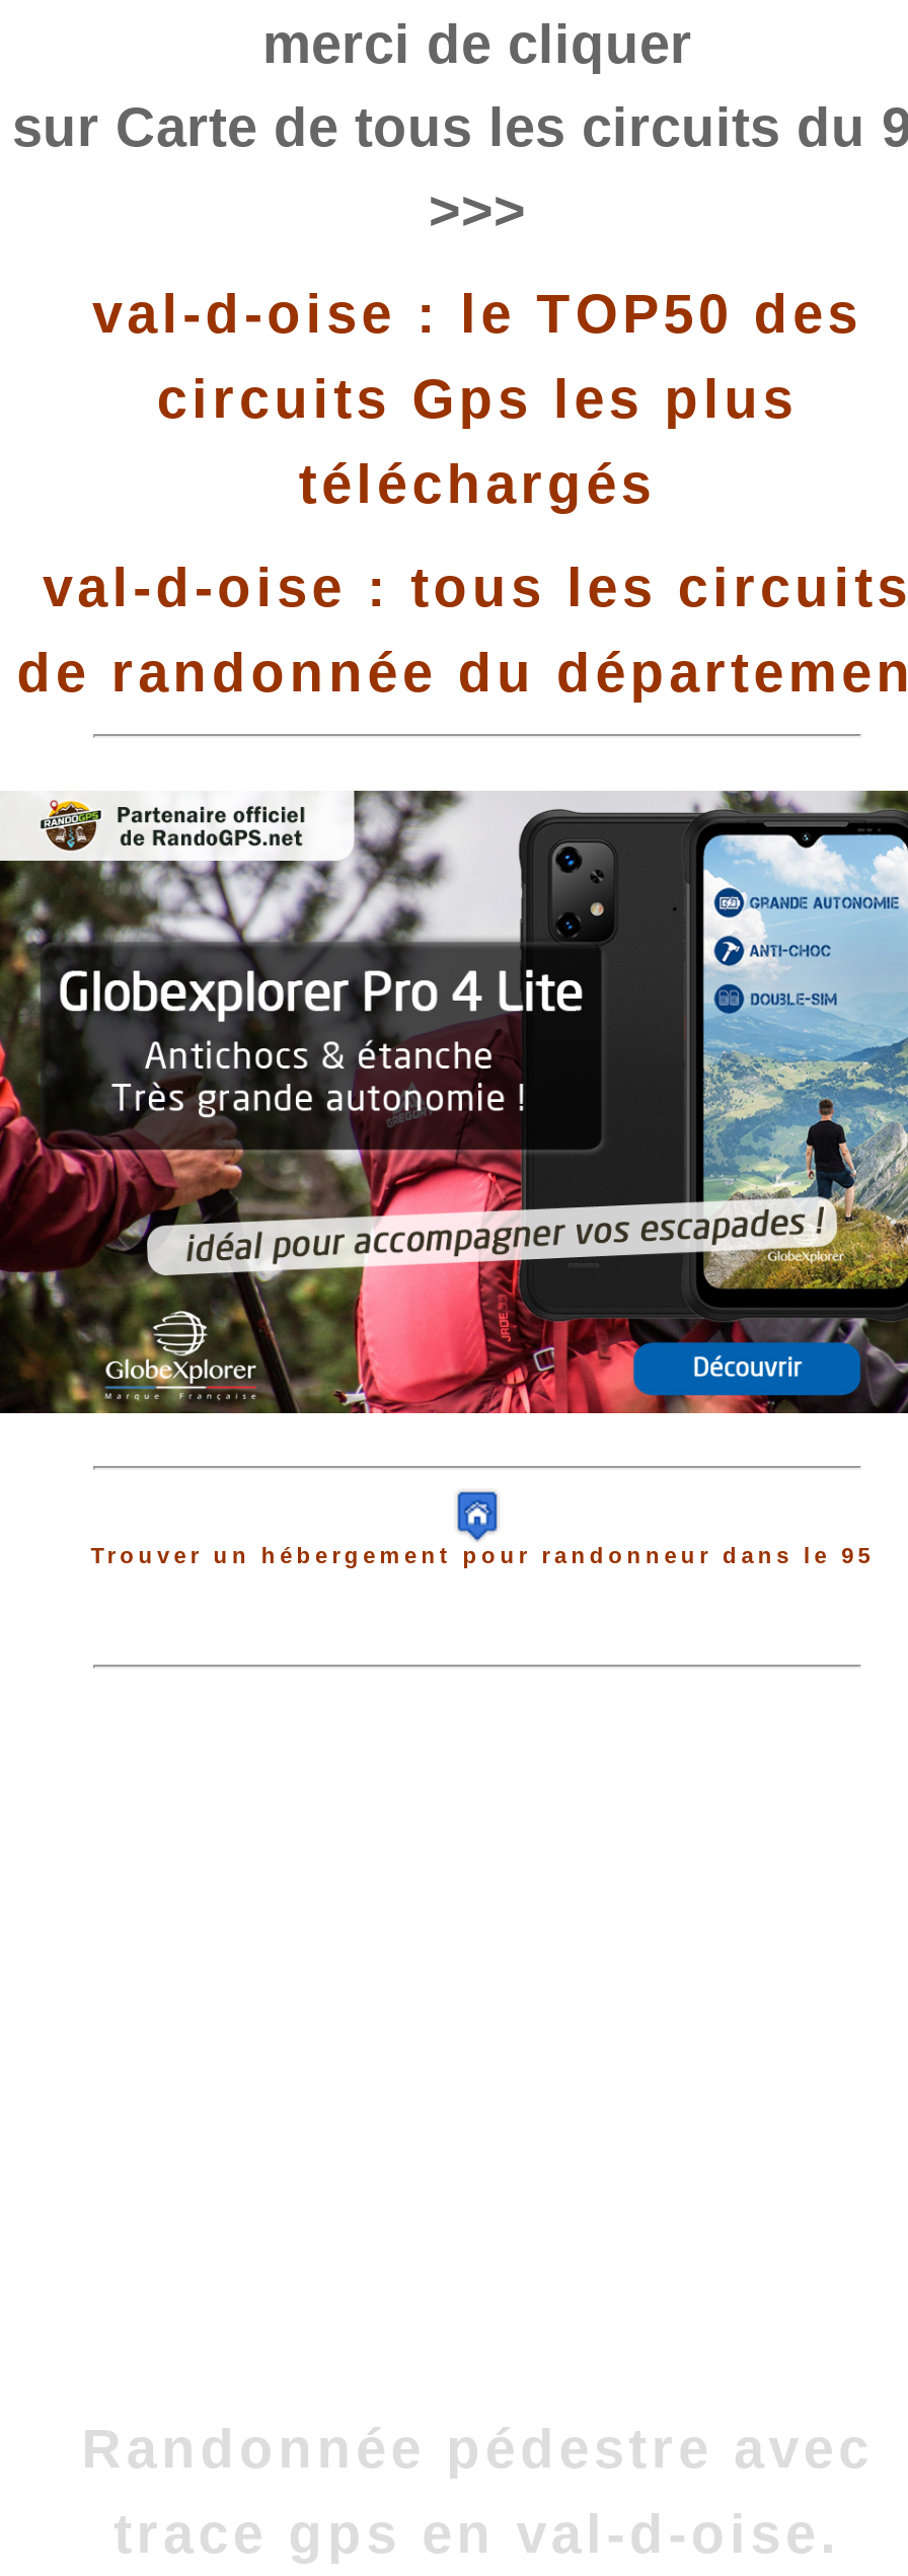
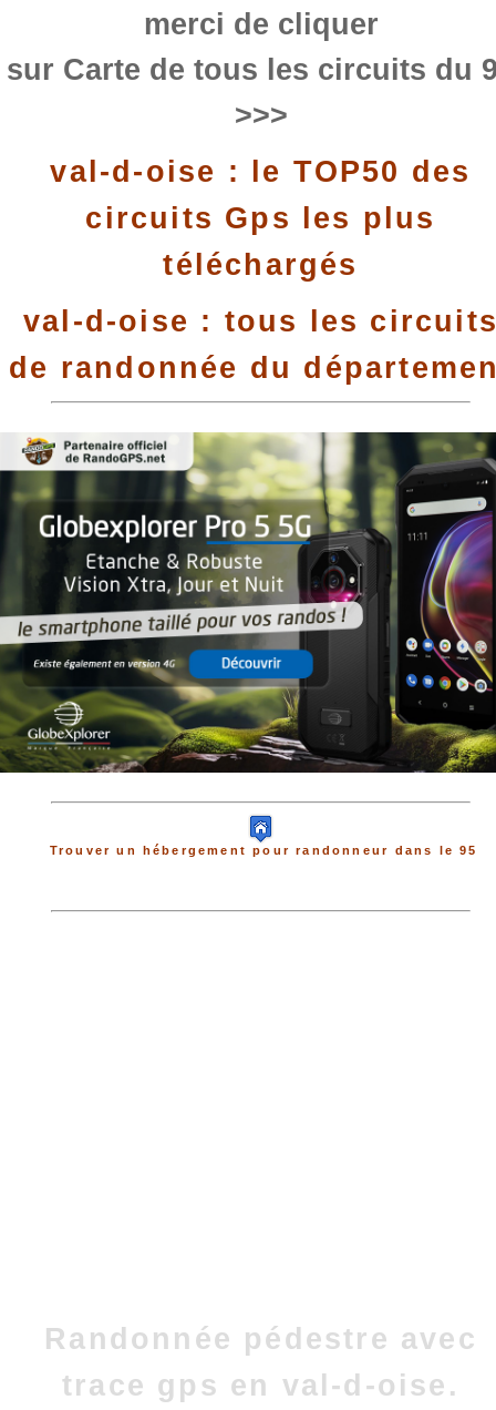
- [image]
+ [image]
